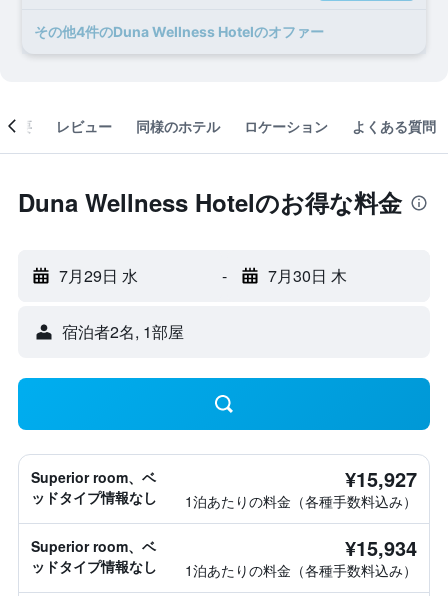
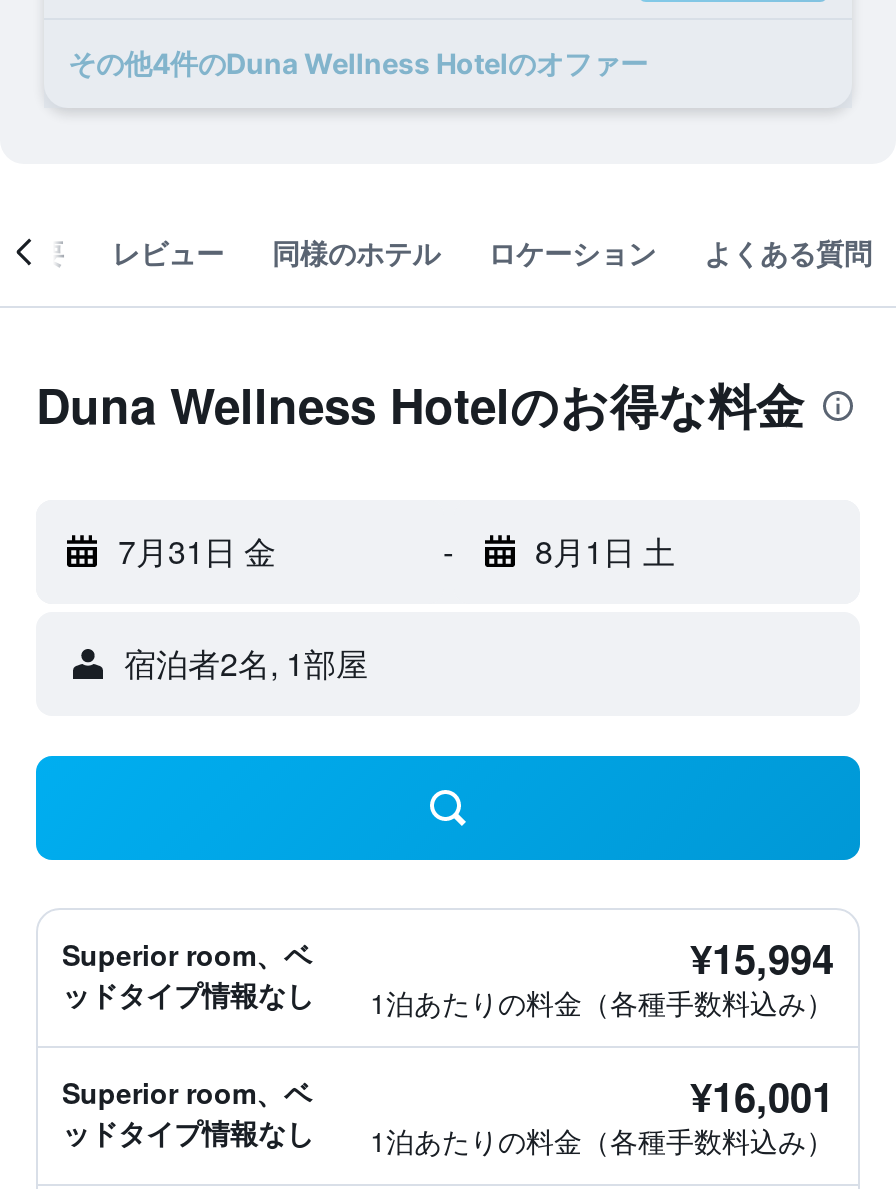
- 7月29日 水
+ 7月31日 金

- 7月30日 木
+ 8月1日 土

- ¥15,927
+ ¥15,994

- ¥15,934
+ ¥16,001
